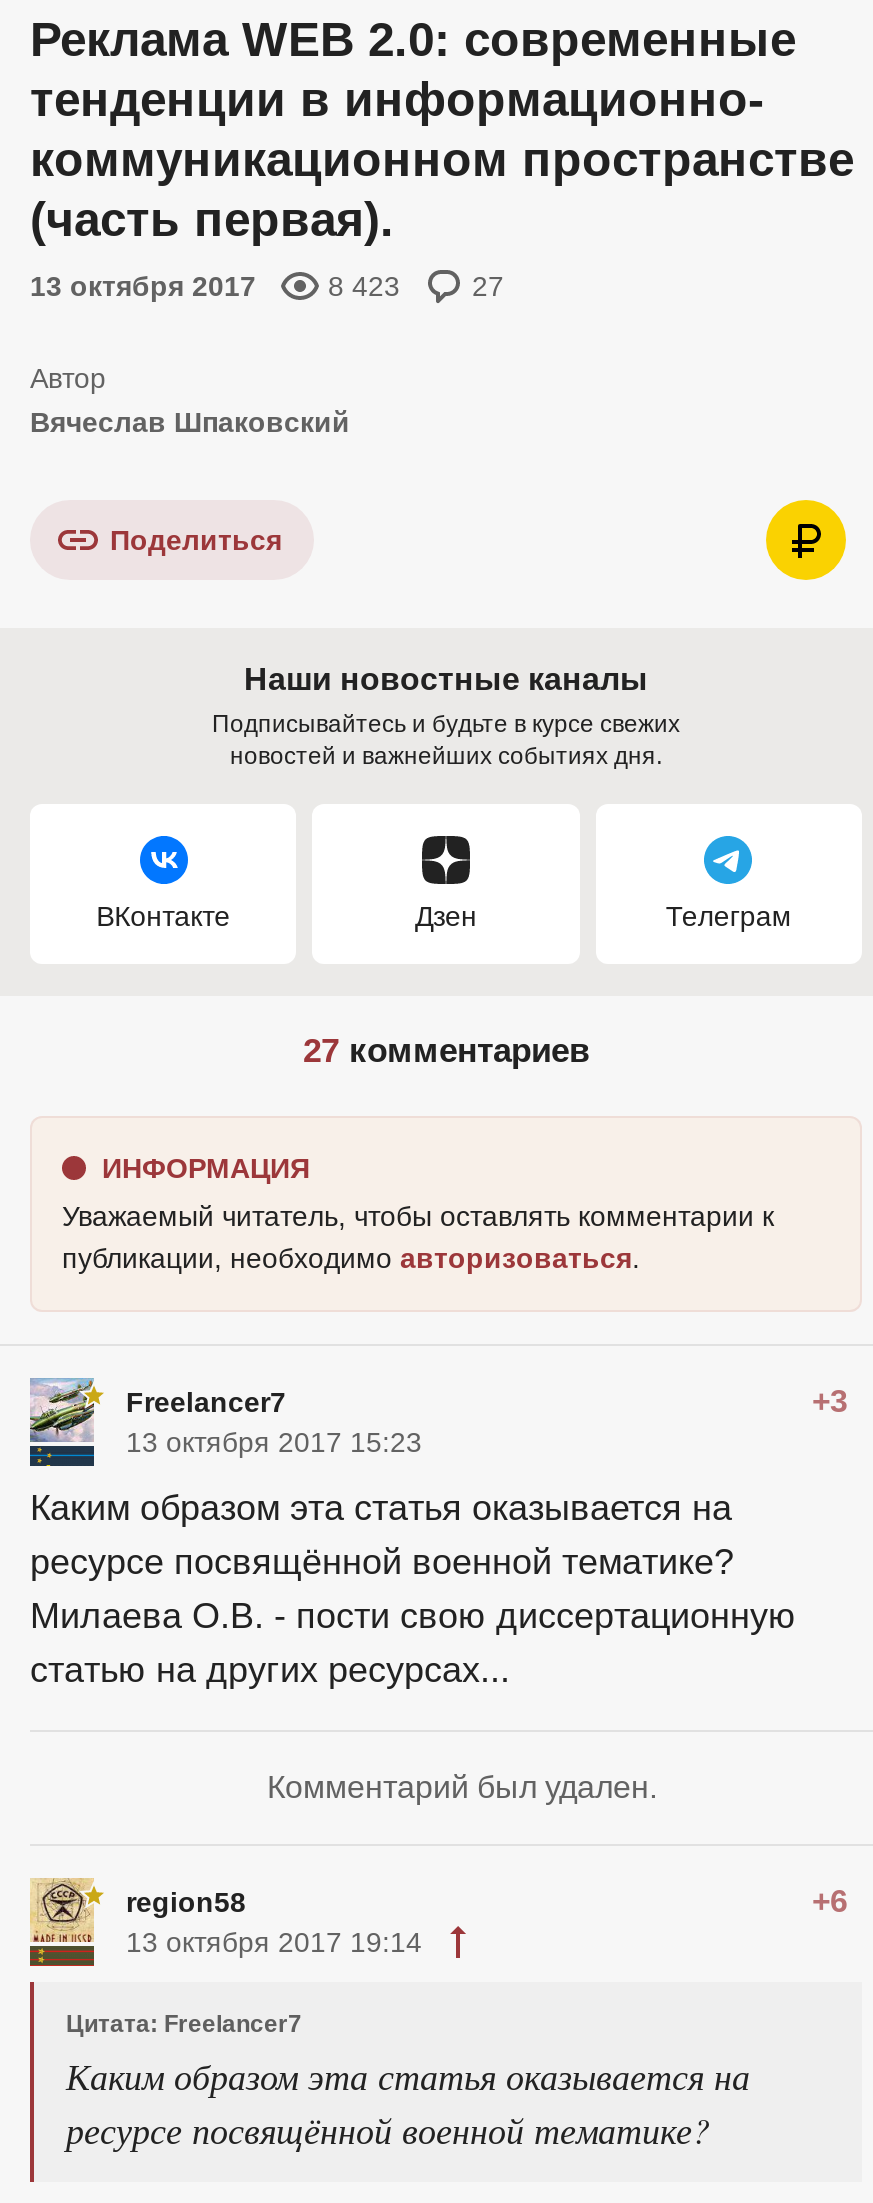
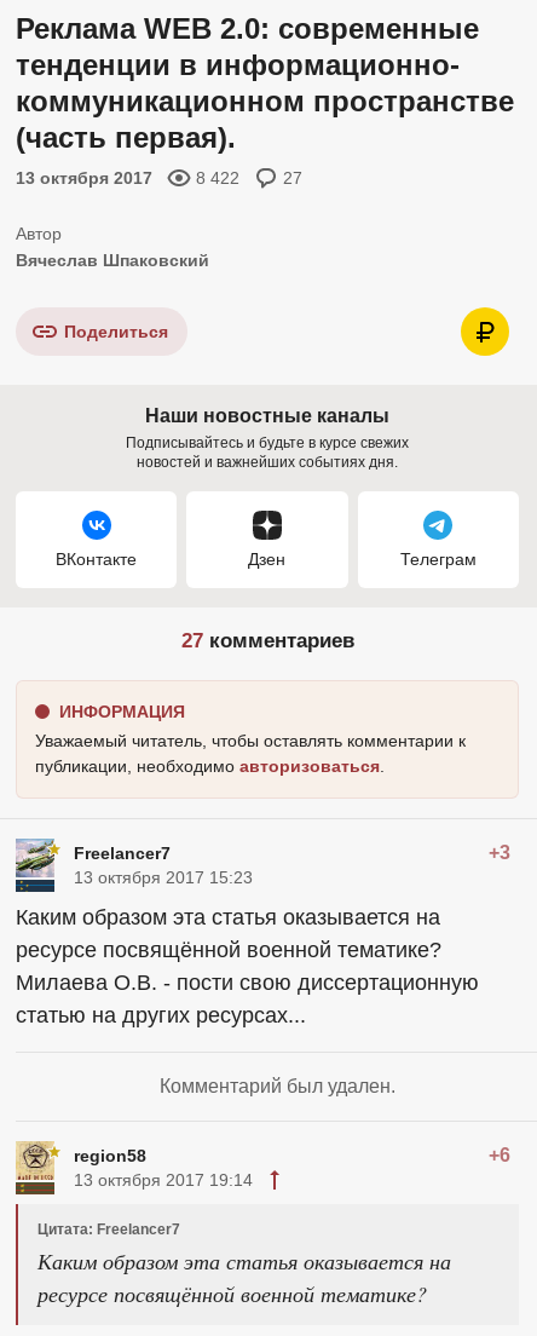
- 8 423
+ 8 422
